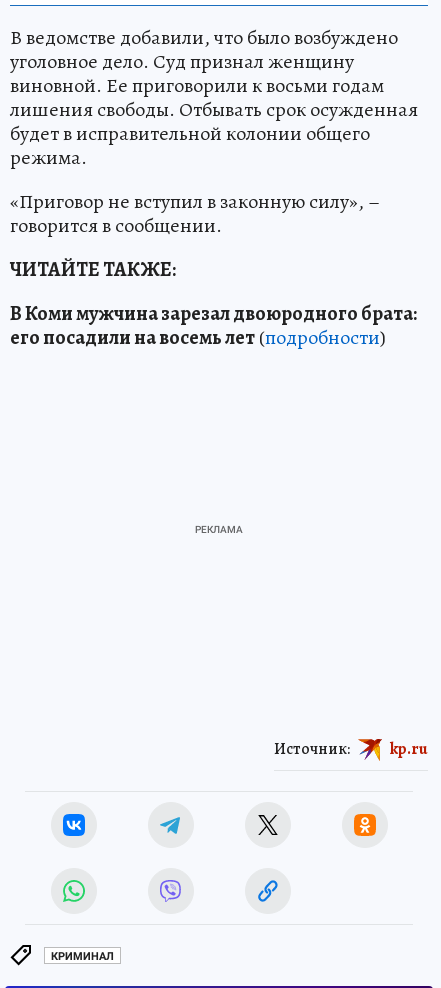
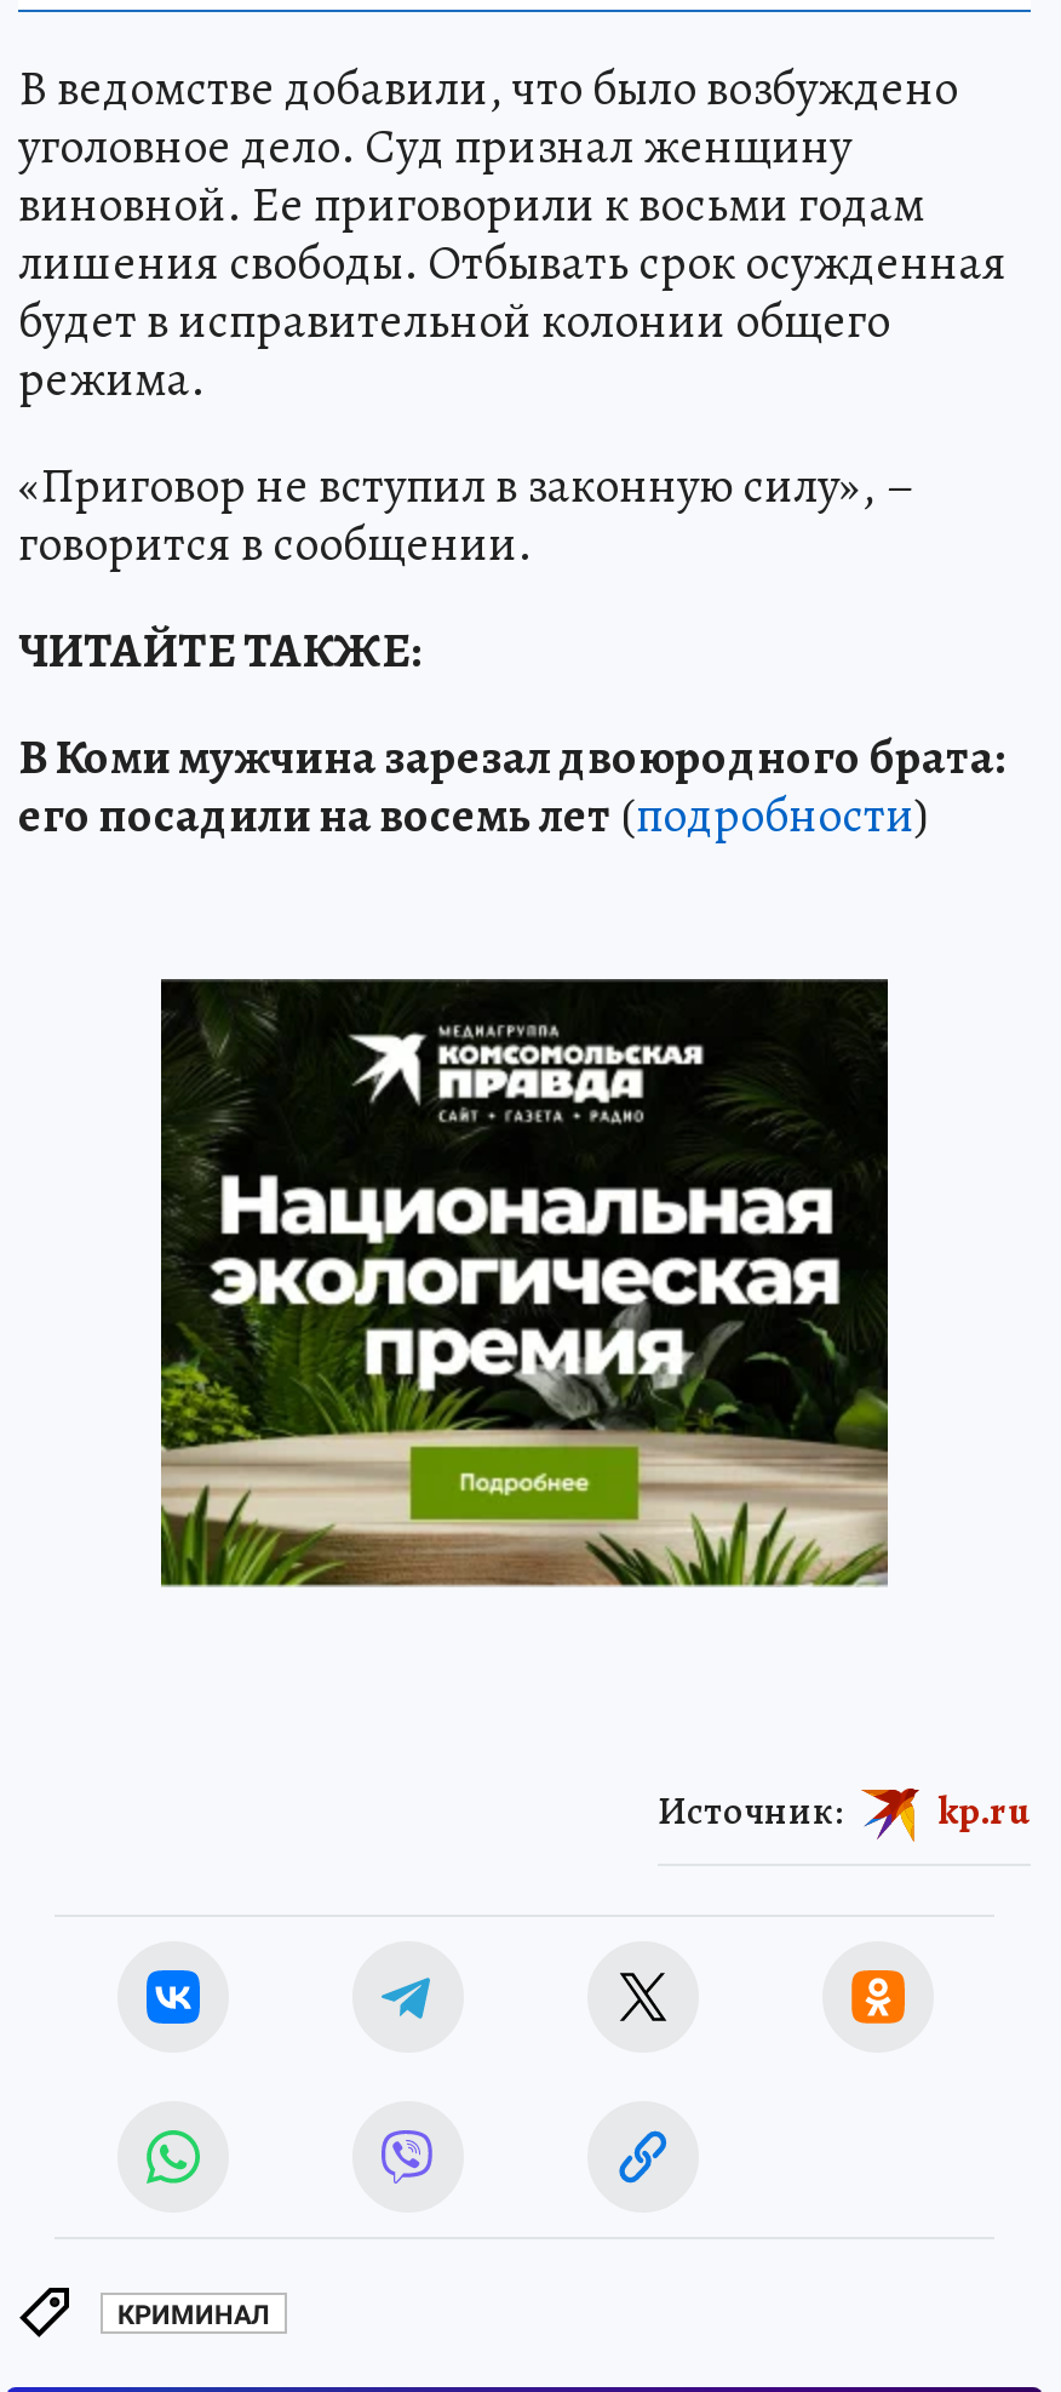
+ [image]
